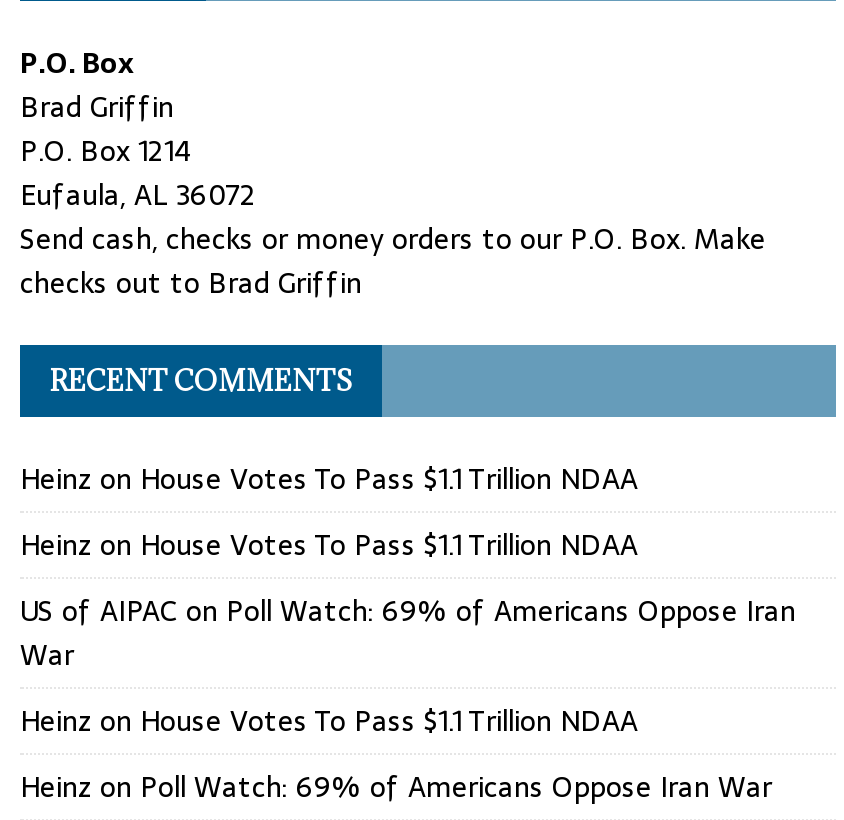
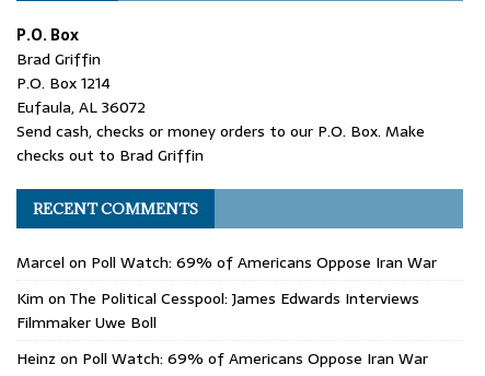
- Heinz on House Votes To Pass $1.1 Trillion NDAA
- Heinz on House Votes To Pass $1.1 Trillion NDAA
- US of AIPAC on Poll Watch: 69% of Americans Oppose Iran
- War
- Heinz on House Votes To Pass $1.1 Trillion NDAA
+ Marcel on Poll Watch: 69% of Americans Oppose Iran War
+ Kim on The Political Cesspool: James Edwards Interviews
+ Filmmaker Uwe Boll
